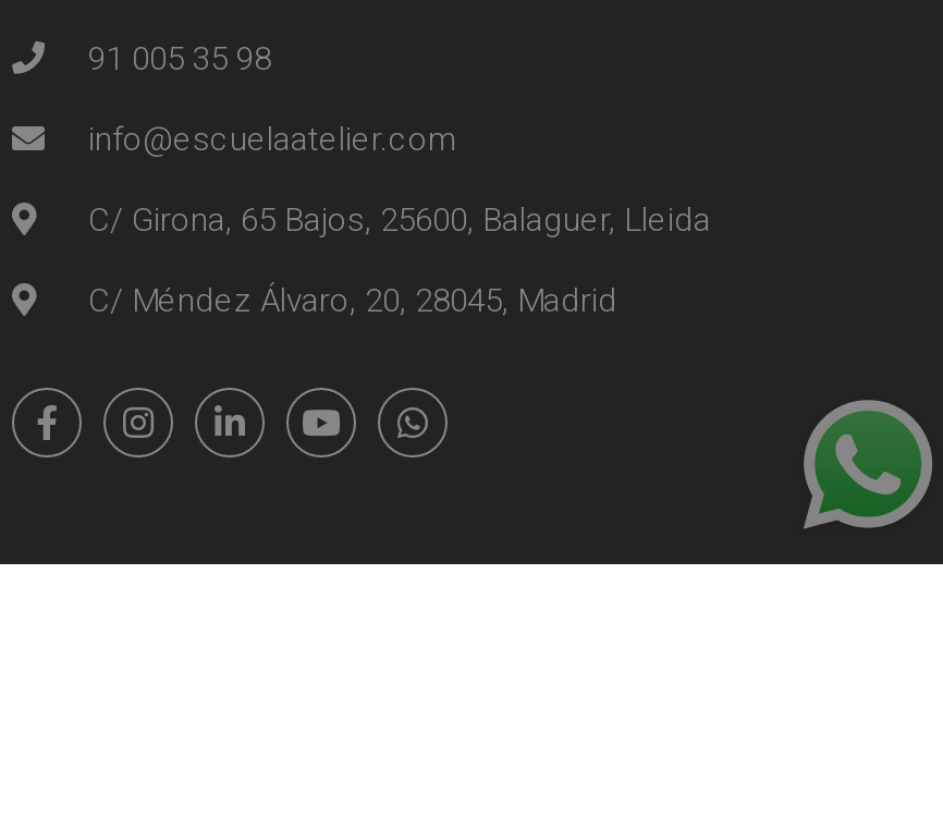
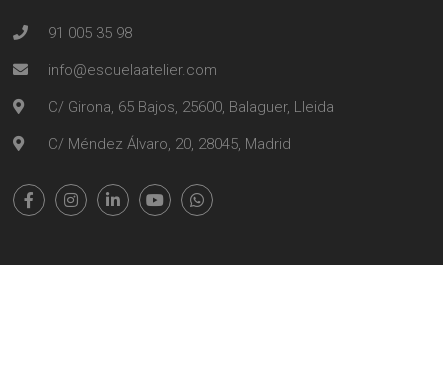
- [image]
